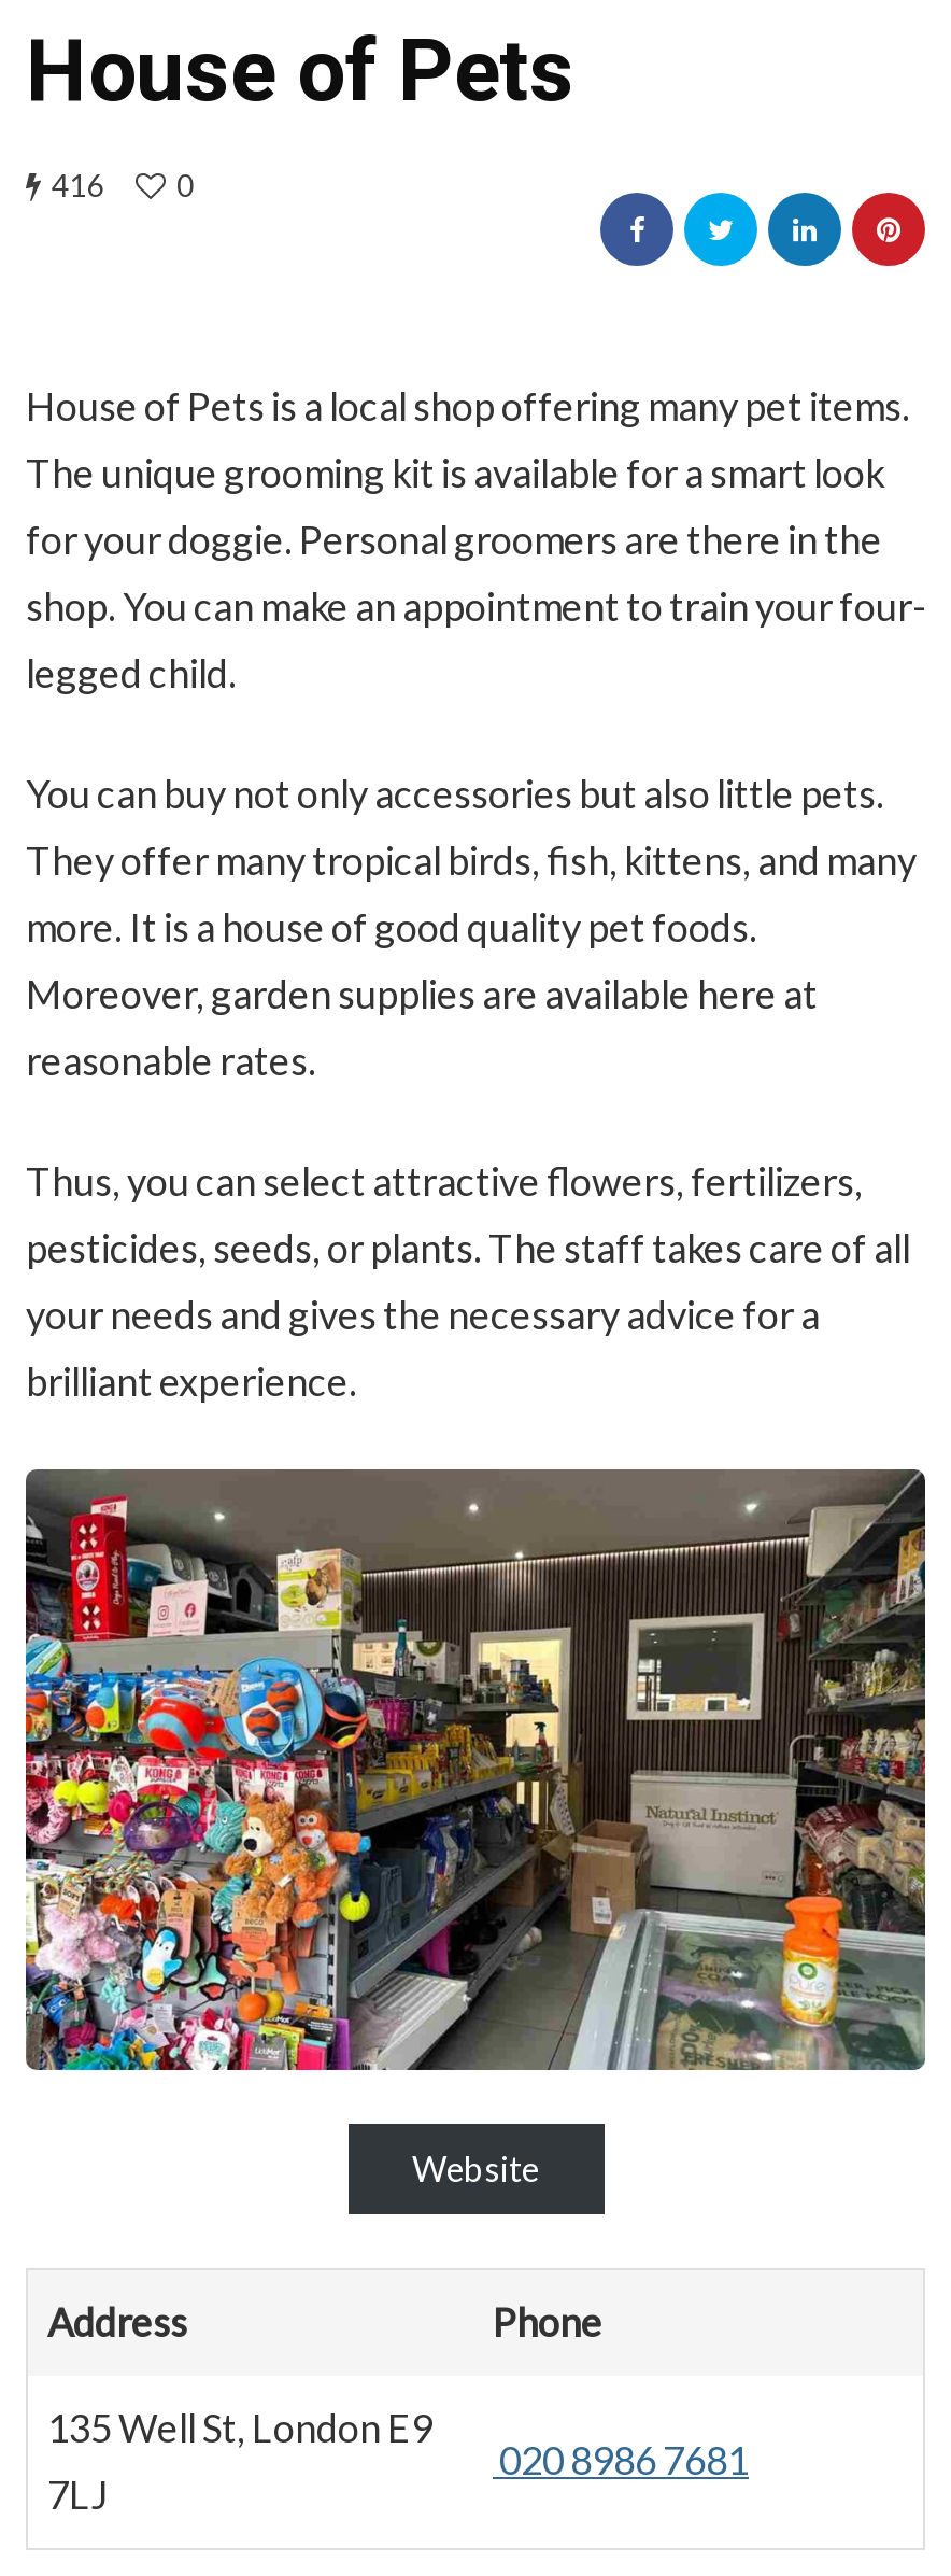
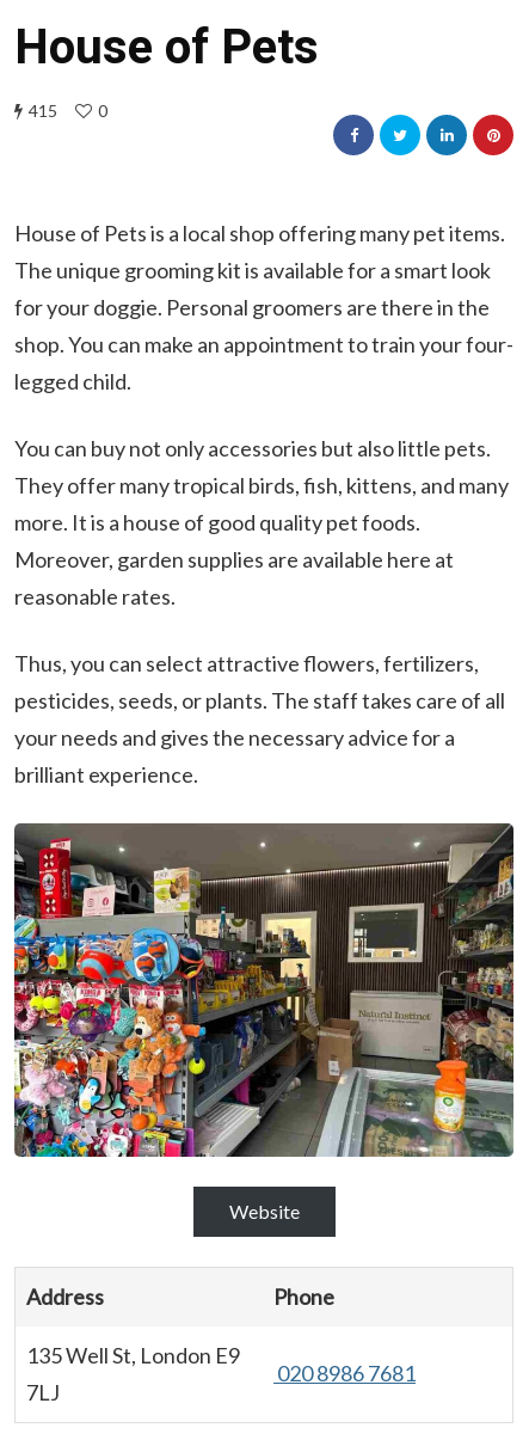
- 416 0
+ 415 0
